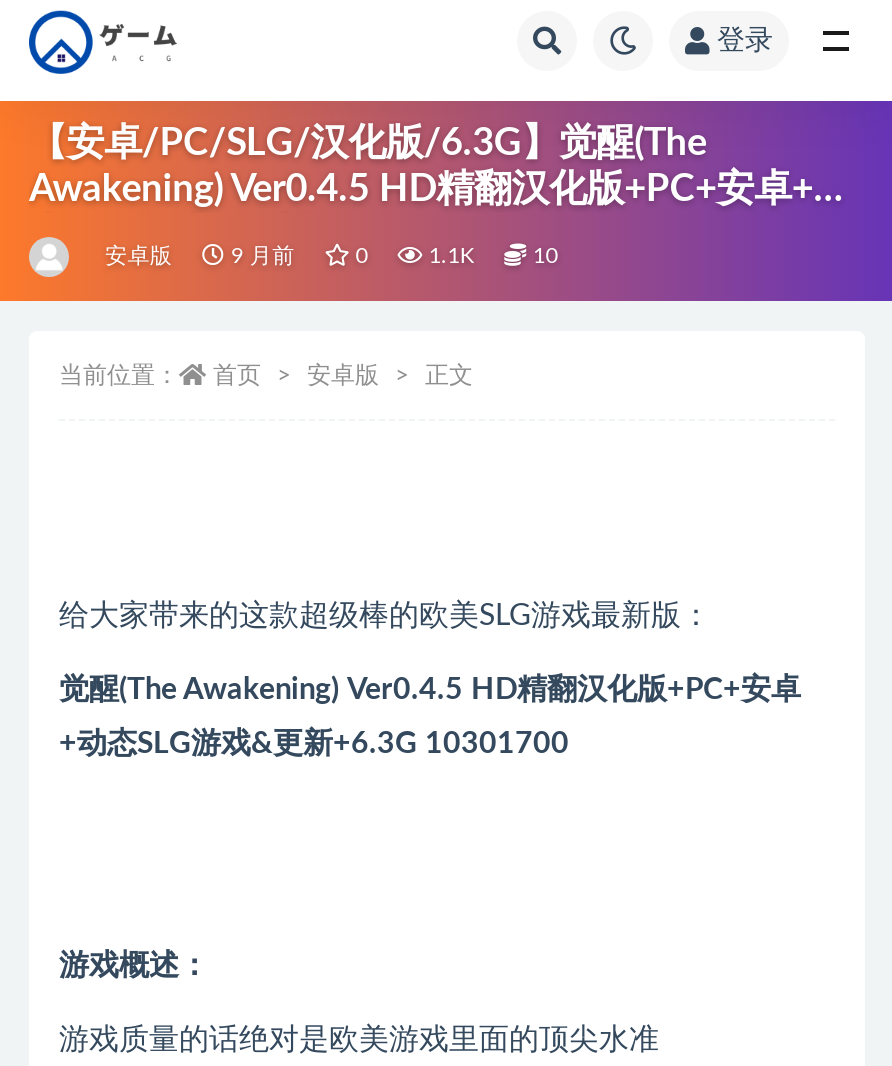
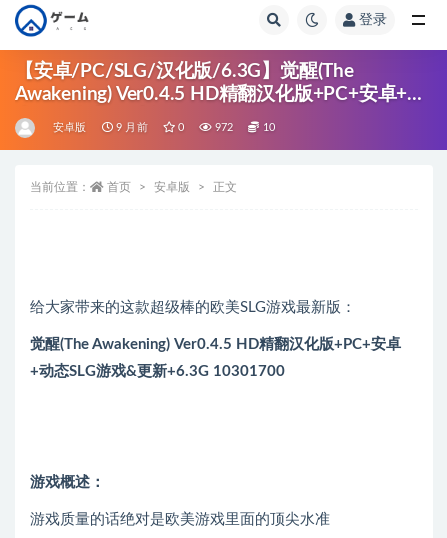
- 1.1K
+ 972
